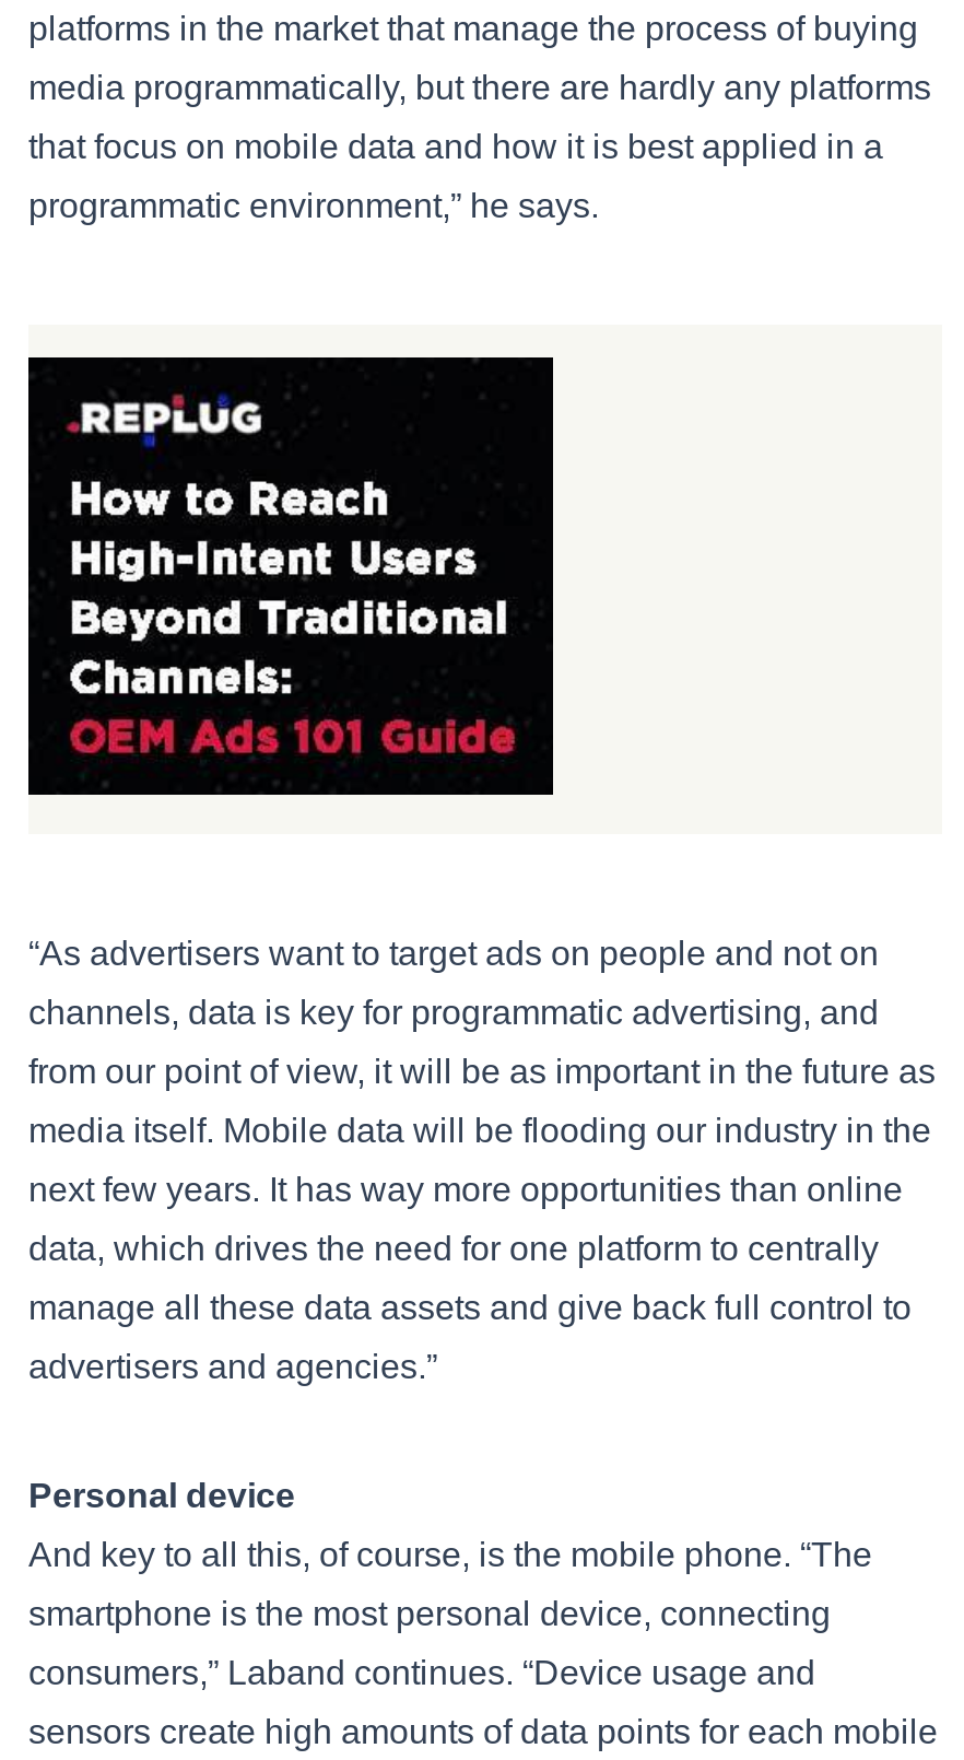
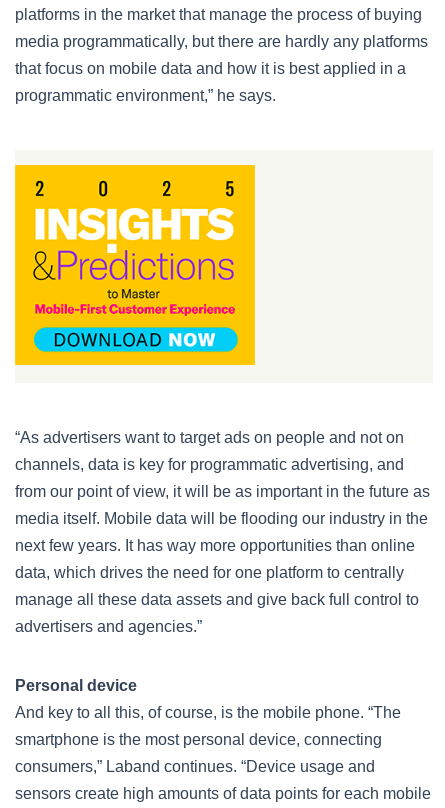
- [image]
+ [image]
